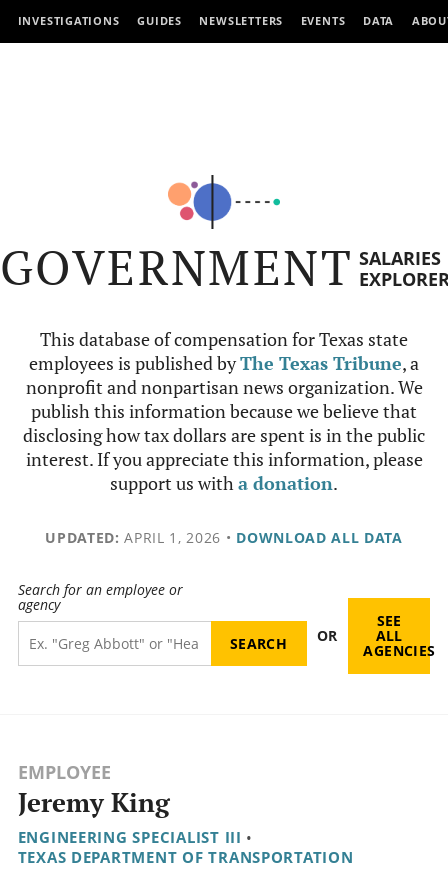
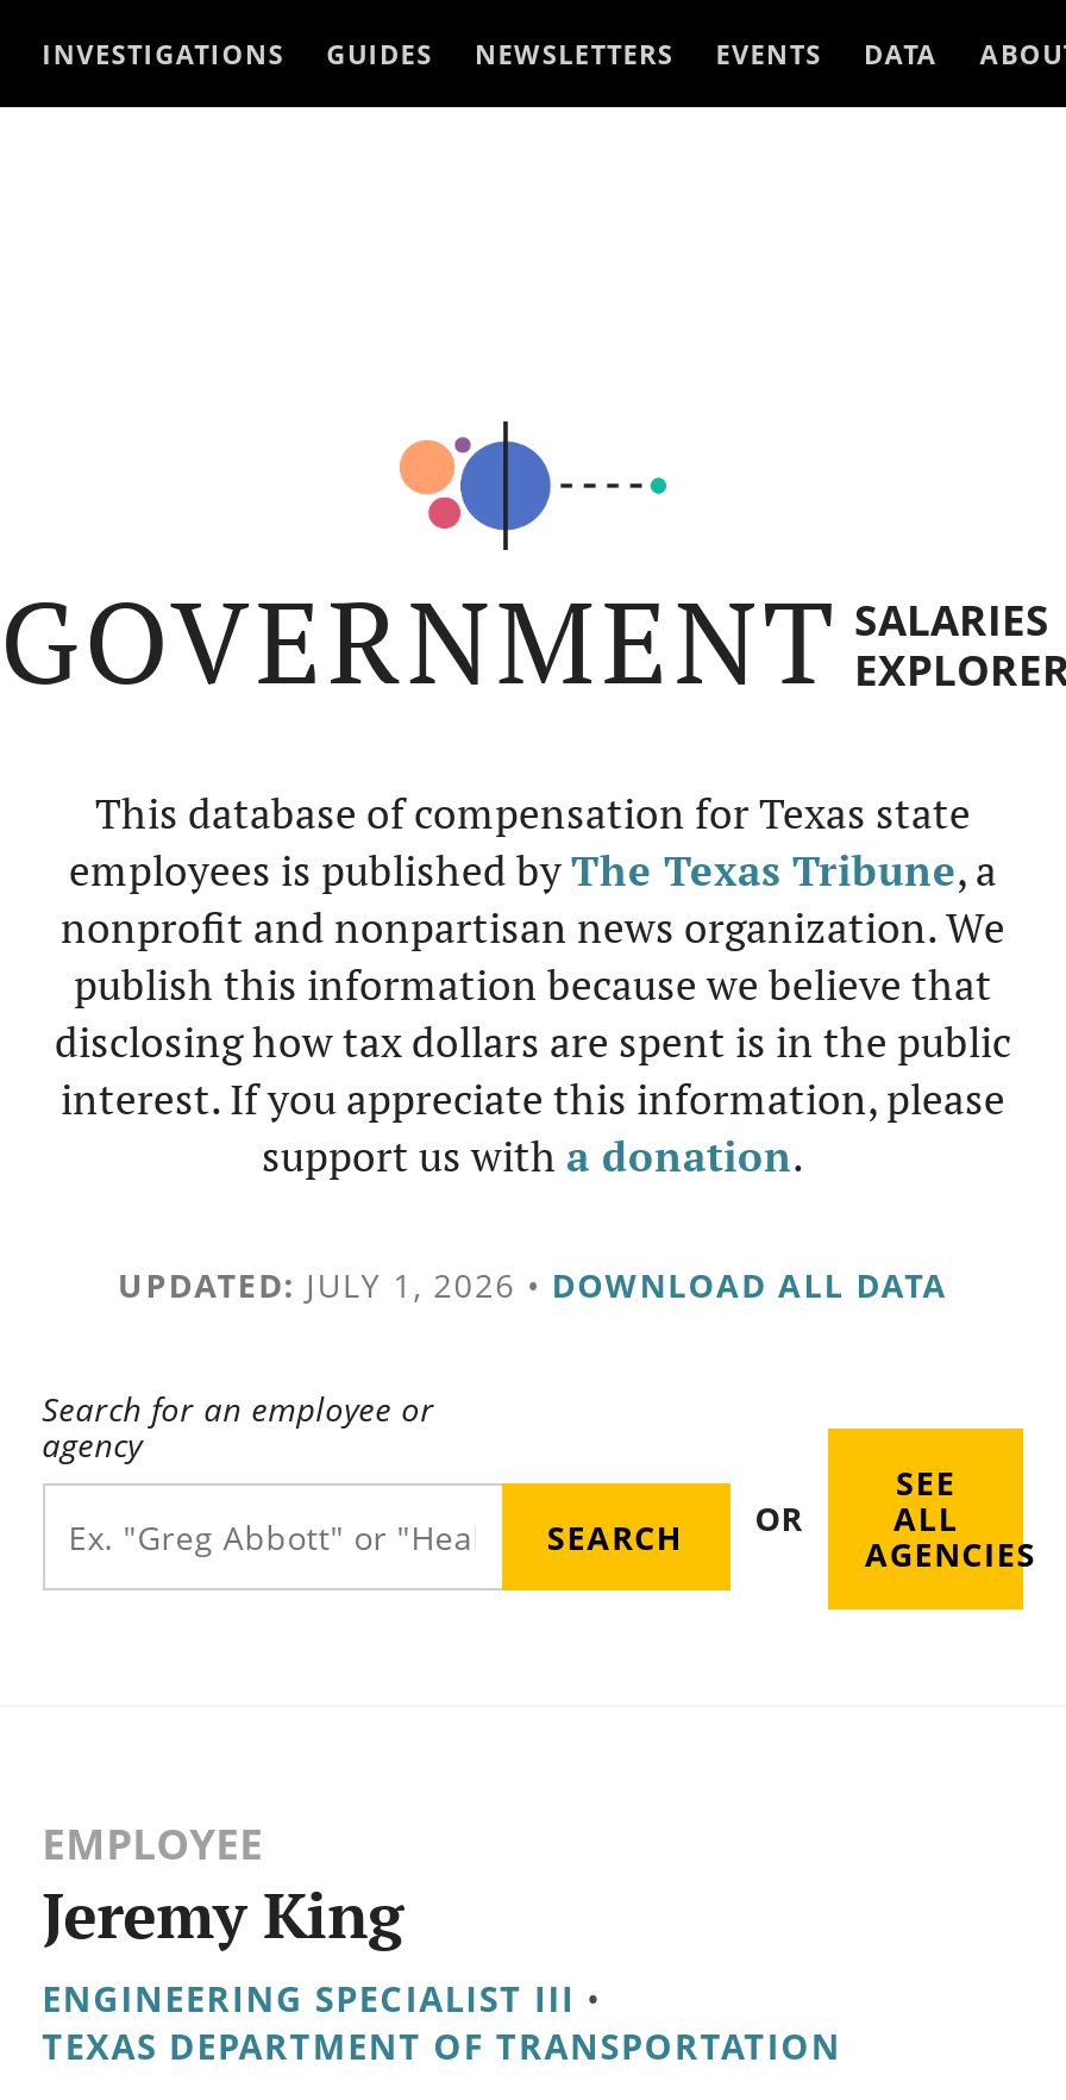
- UPDATED: APRIL 1, 2026 • DOWNLOAD ALL DATA
+ UPDATED: JULY 1, 2026 • DOWNLOAD ALL DATA
